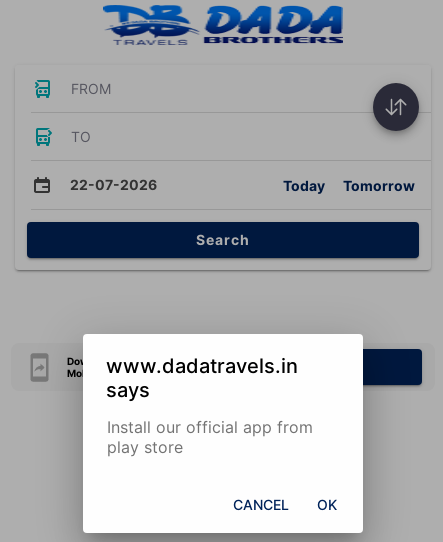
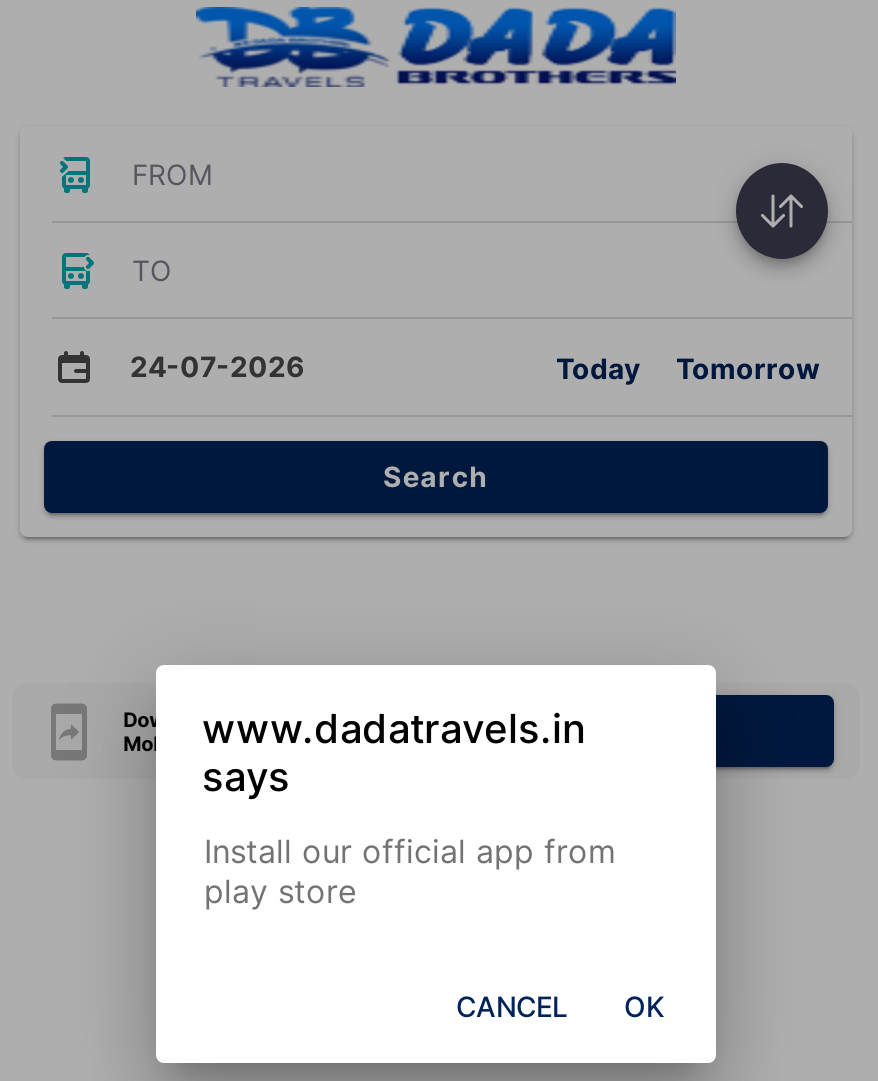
- 22-07-2026
+ 24-07-2026
